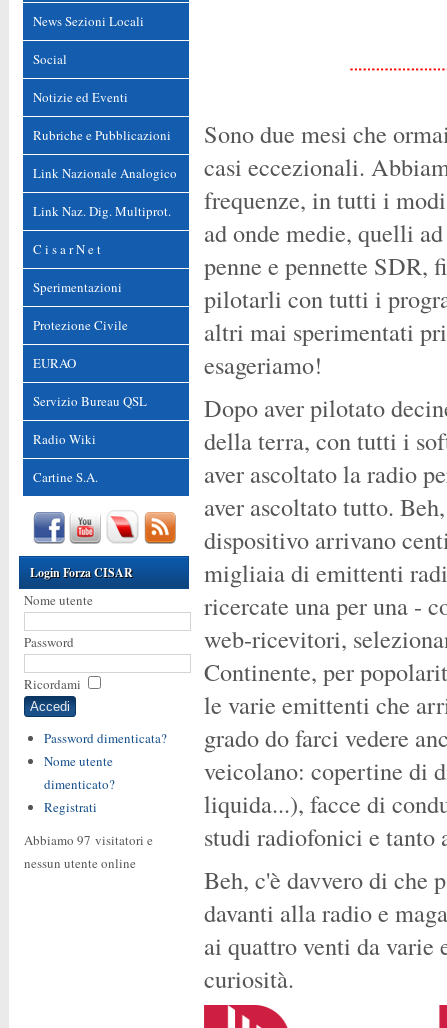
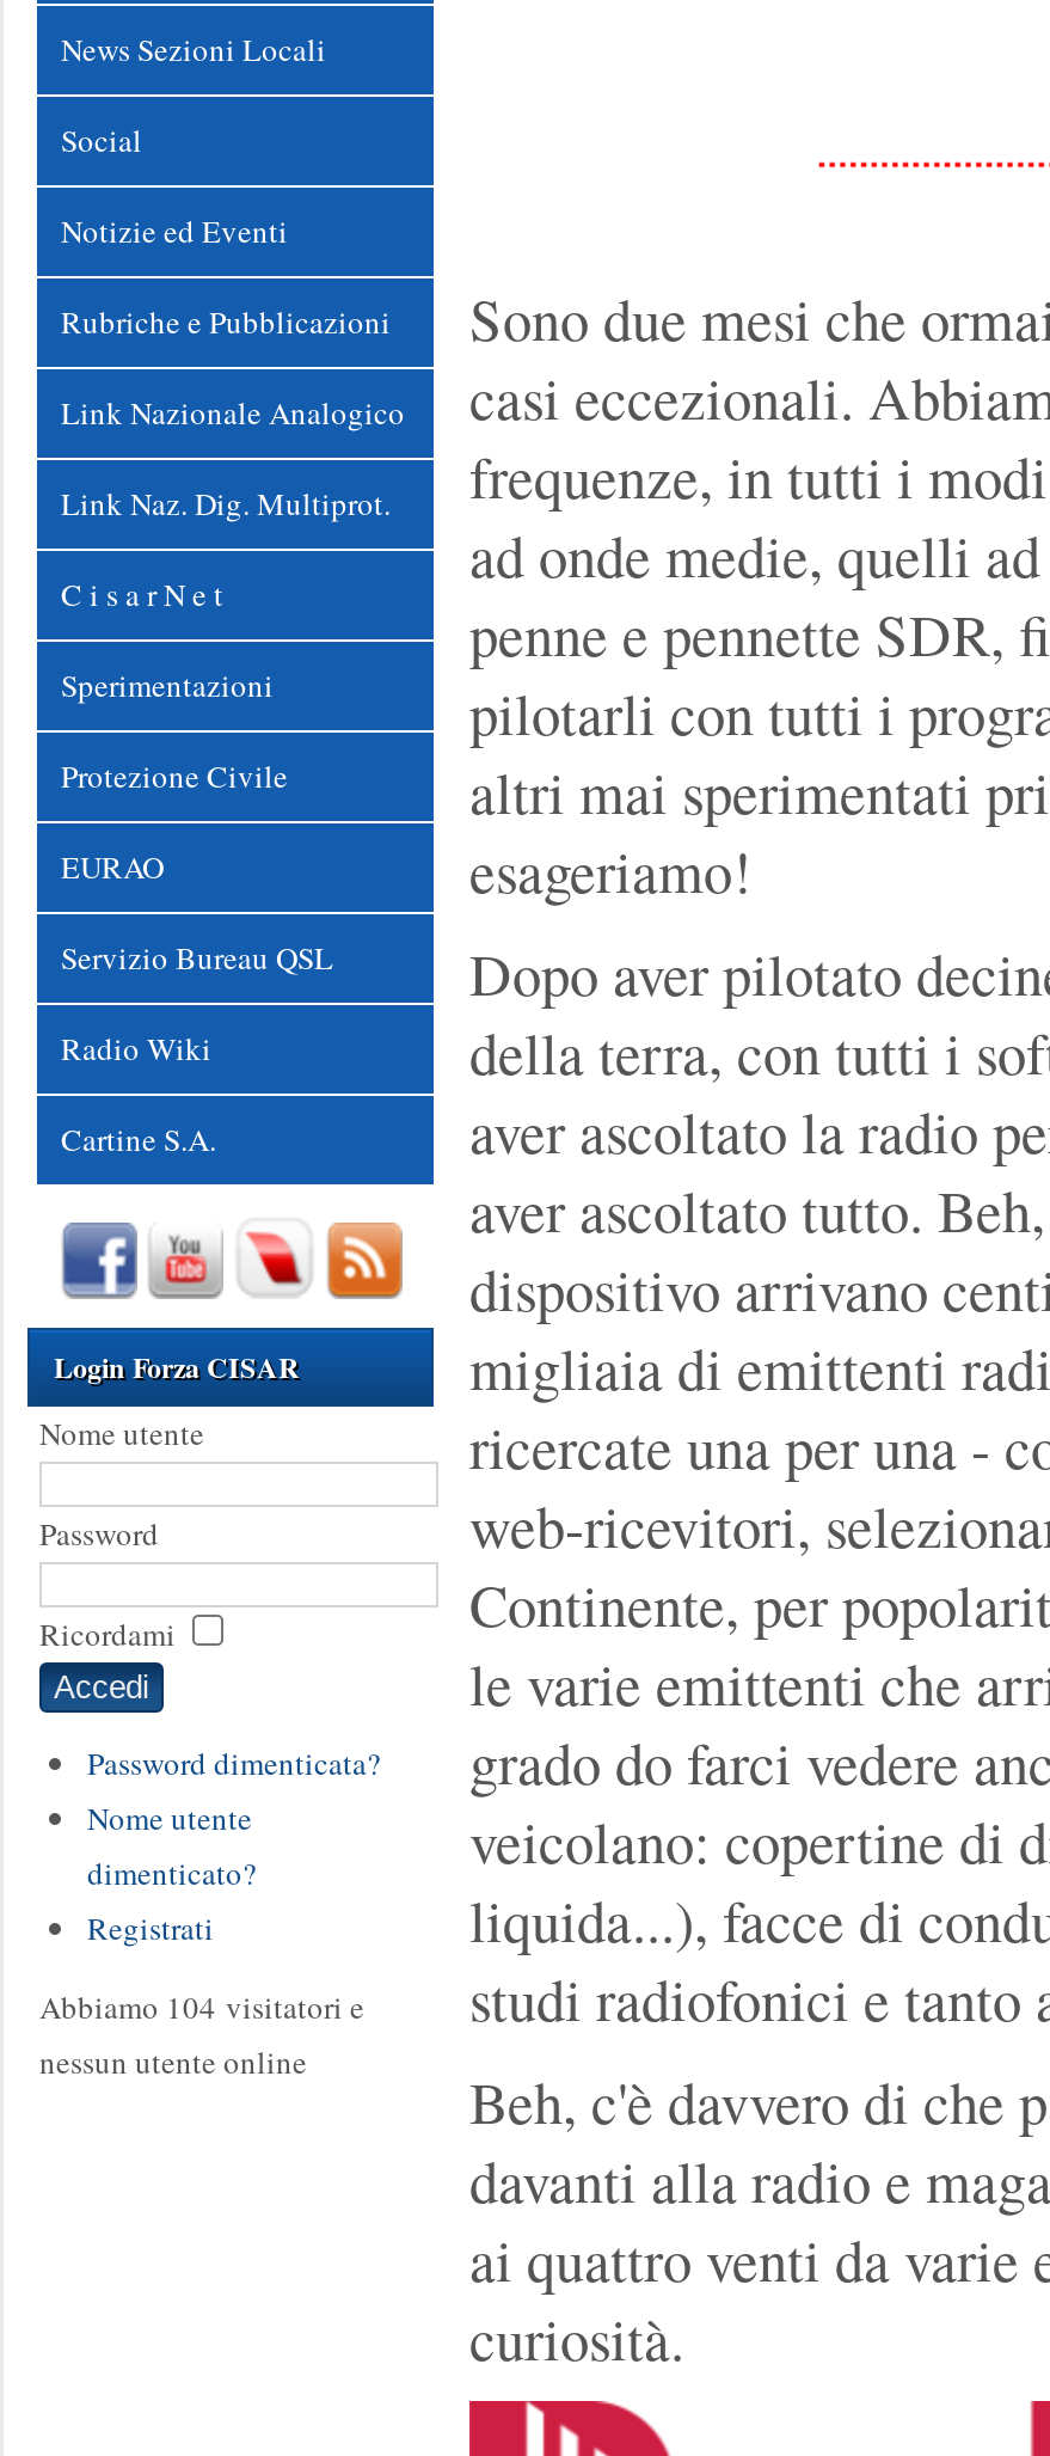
- Abbiamo 97 visitatori e
+ Abbiamo 104 visitatori e
